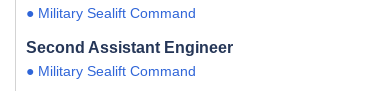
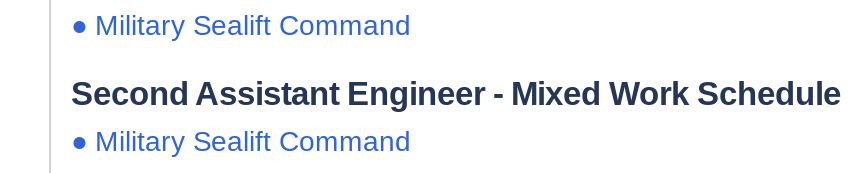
- Second Assistant Engineer
+ Second Assistant Engineer - Mixed Work Schedule
